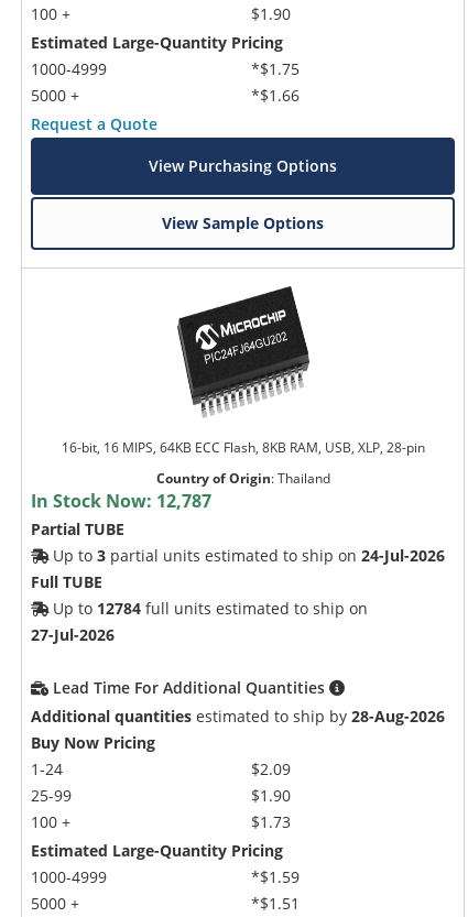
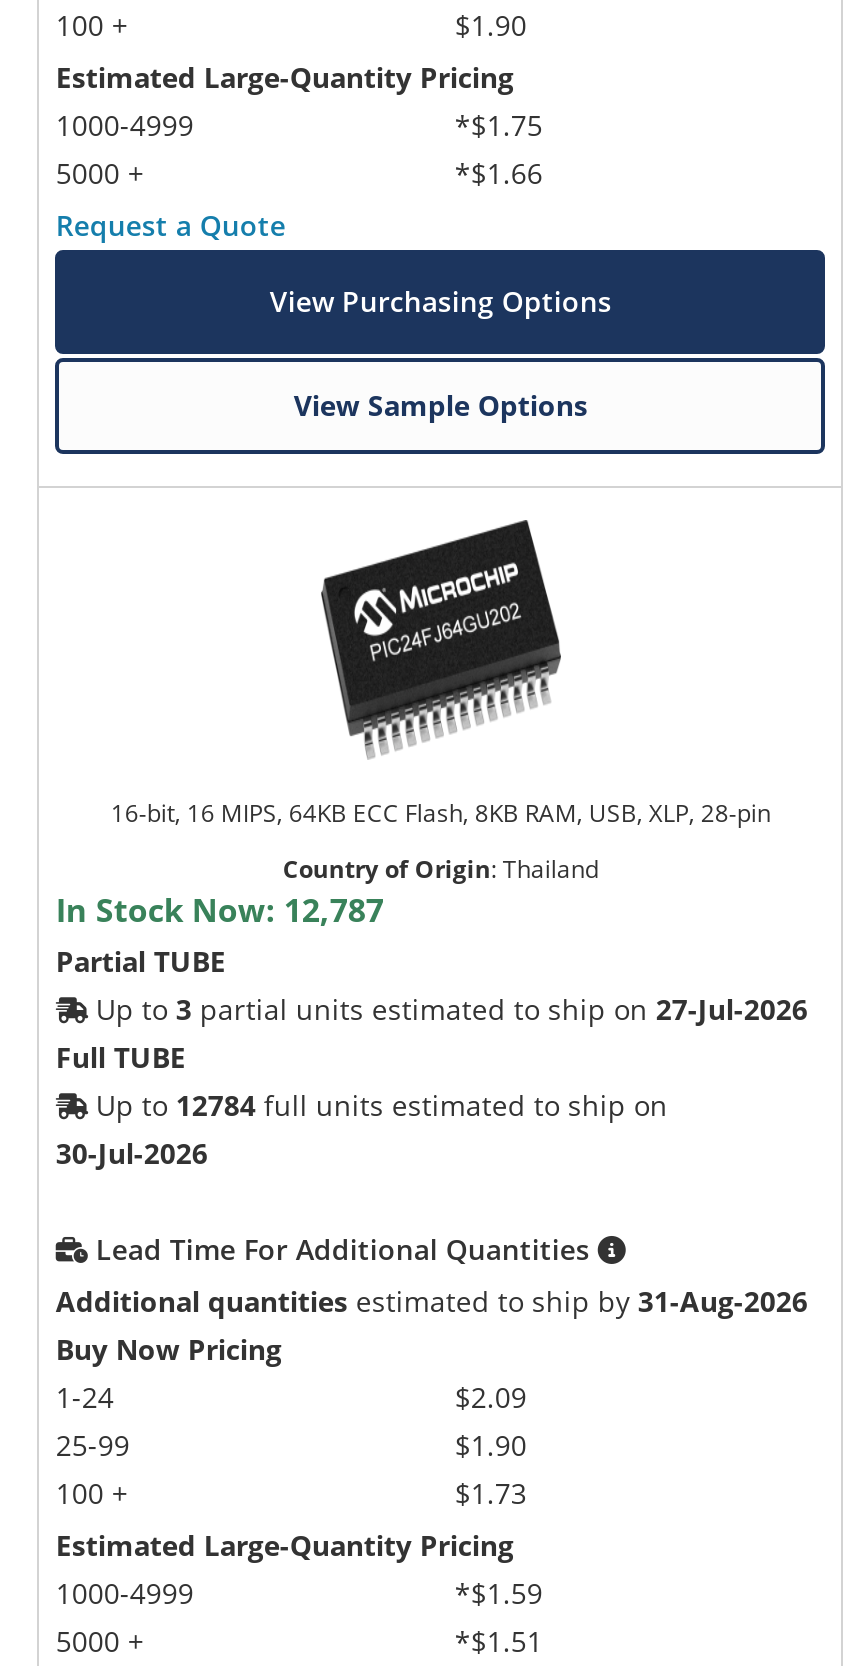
- Up to 3 partial units estimated to ship on 24-Jul-2026
+ Up to 3 partial units estimated to ship on 27-Jul-2026

- 27-Jul-2026
+ 30-Jul-2026

- Additional quantities estimated to ship by 28-Aug-2026
+ Additional quantities estimated to ship by 31-Aug-2026
